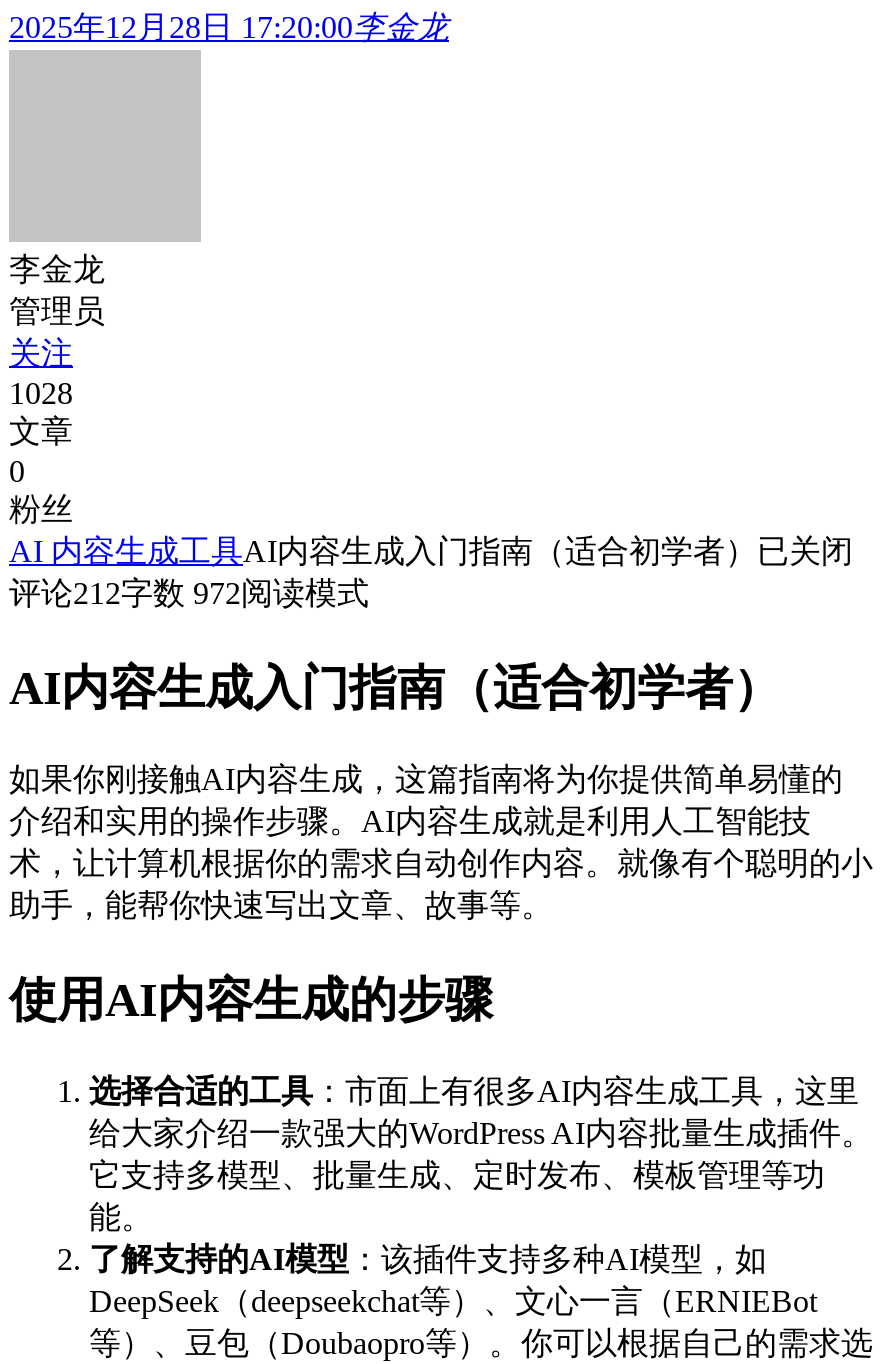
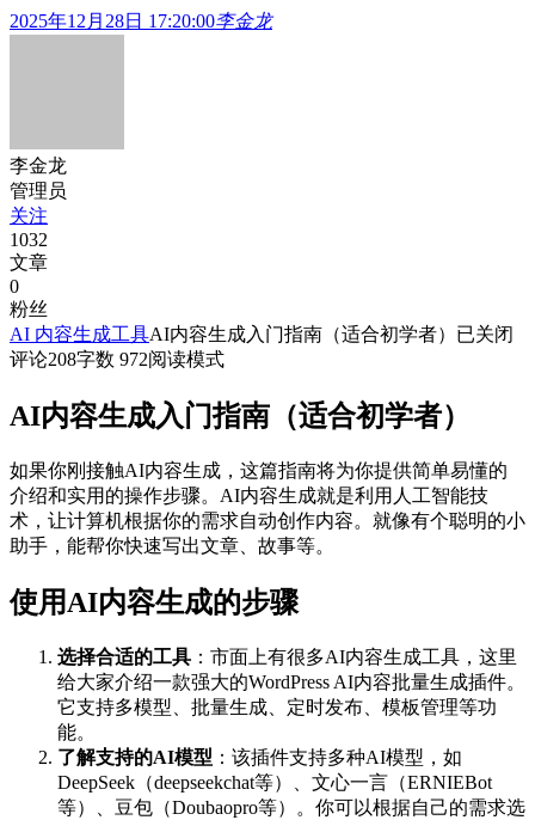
- 1028
+ 1032

- 评论212字数 972阅读模式
+ 评论208字数 972阅读模式
